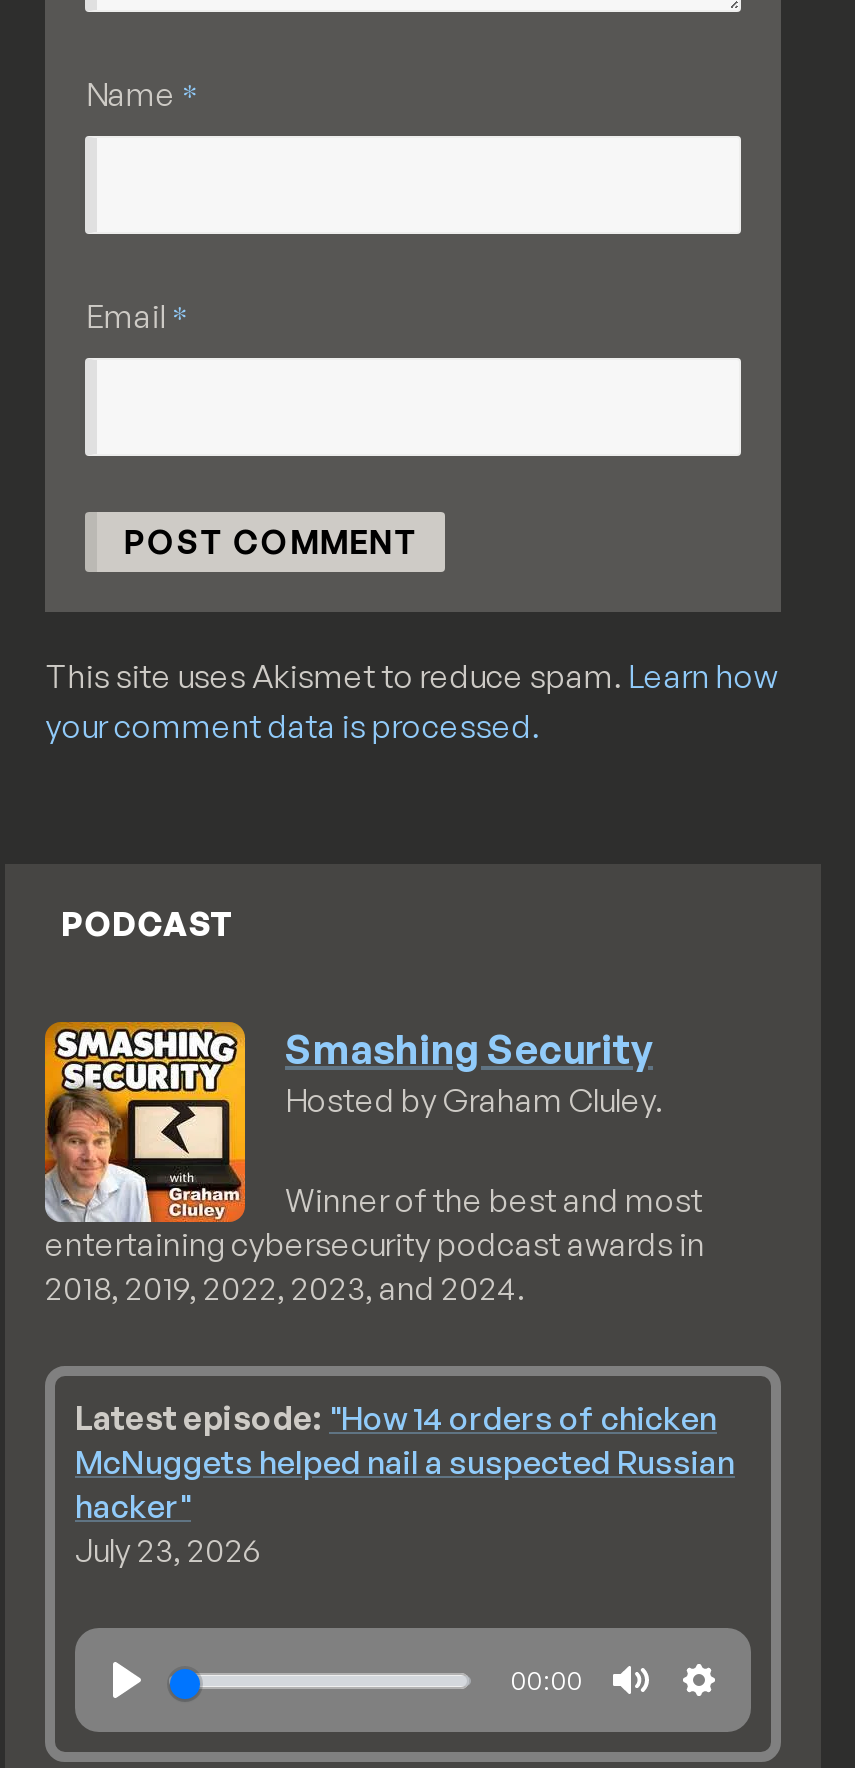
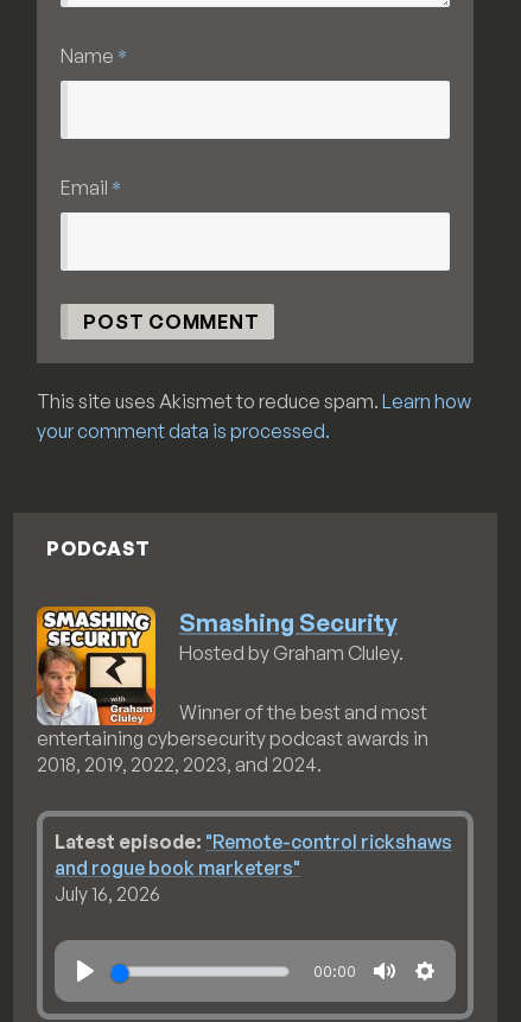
- Latest episode: "How 14 orders of chicken
- McNuggets helped nail a suspected Russian
- hacker"
- July 23, 2026
+ Latest episode: "Remote-control rickshaws
+ and rogue book marketers"
+ July 16, 2026
